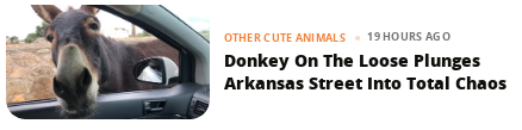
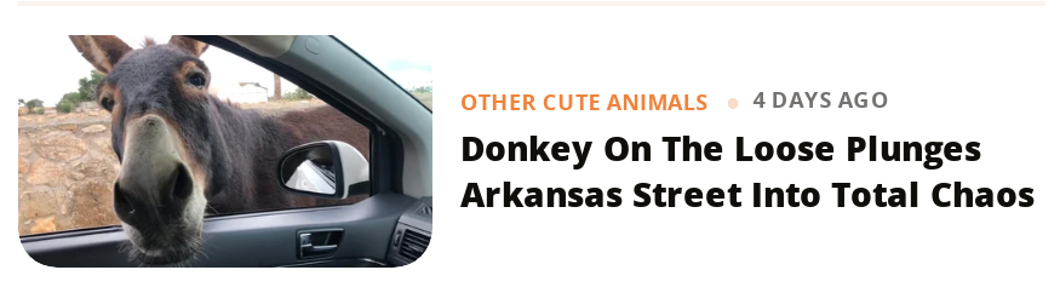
- OTHER CUTE ANIMALS 19 HOURS AGO
+ OTHER CUTE ANIMALS 4 DAYS AGO
